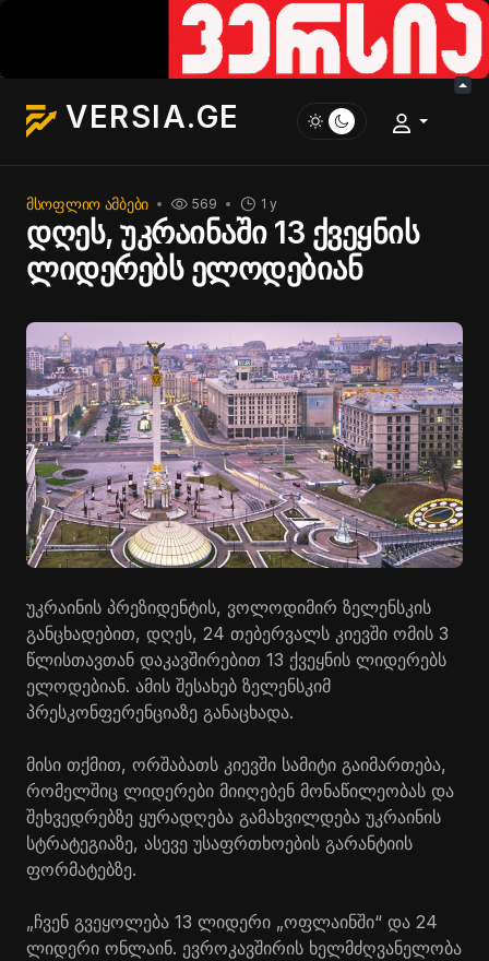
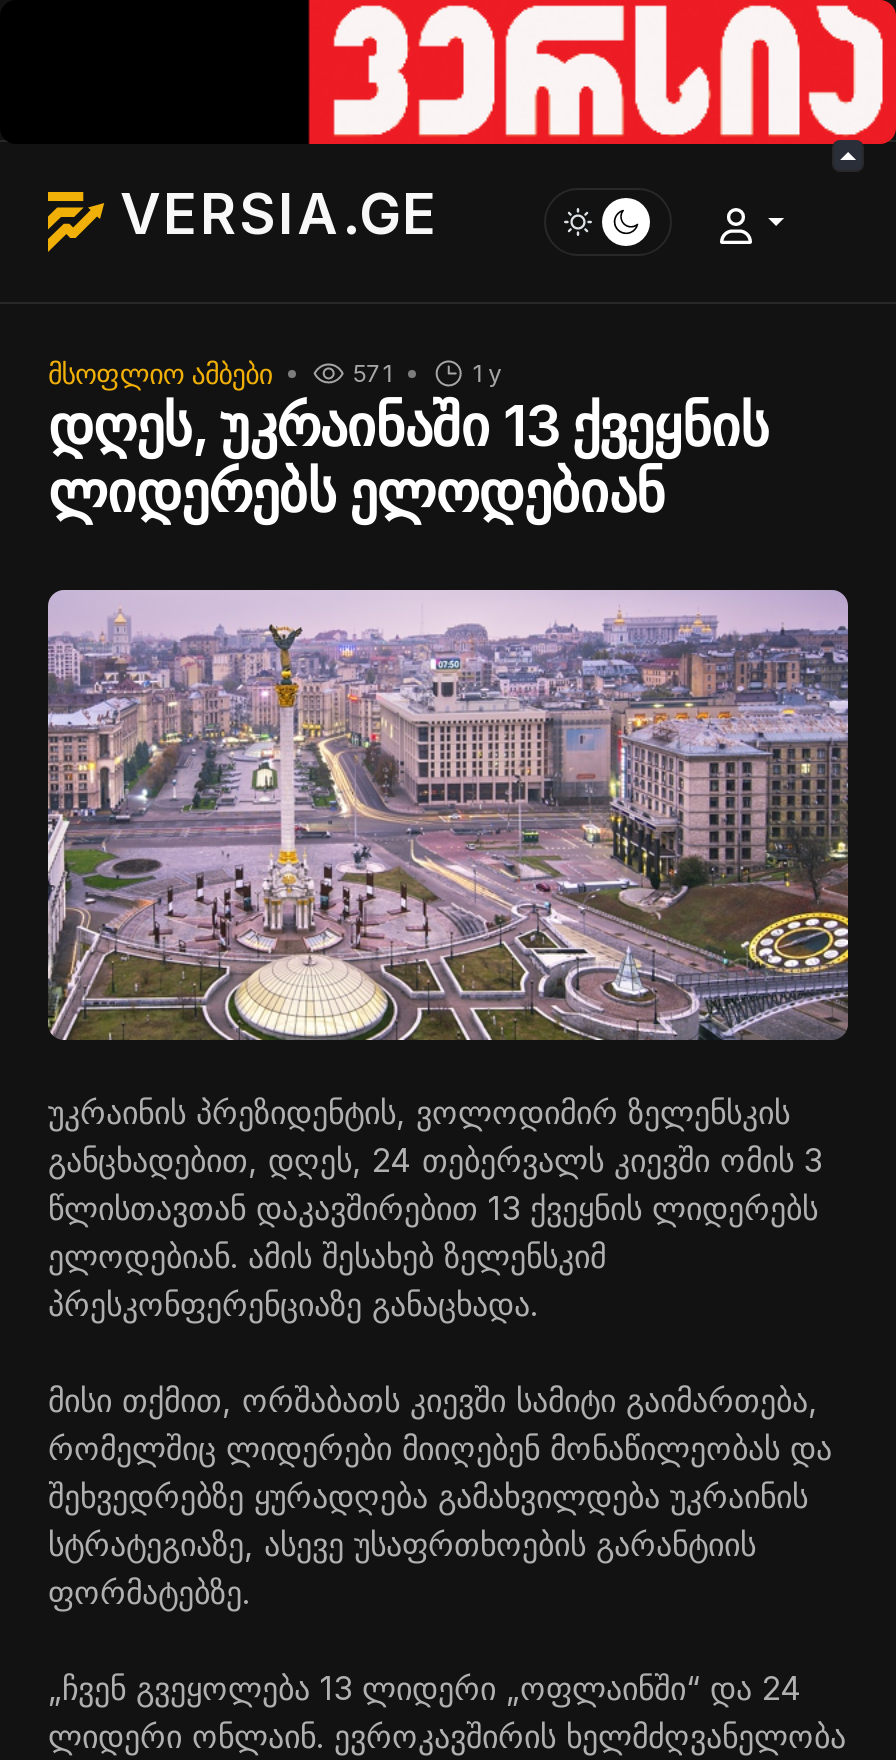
- 569
+ 571
